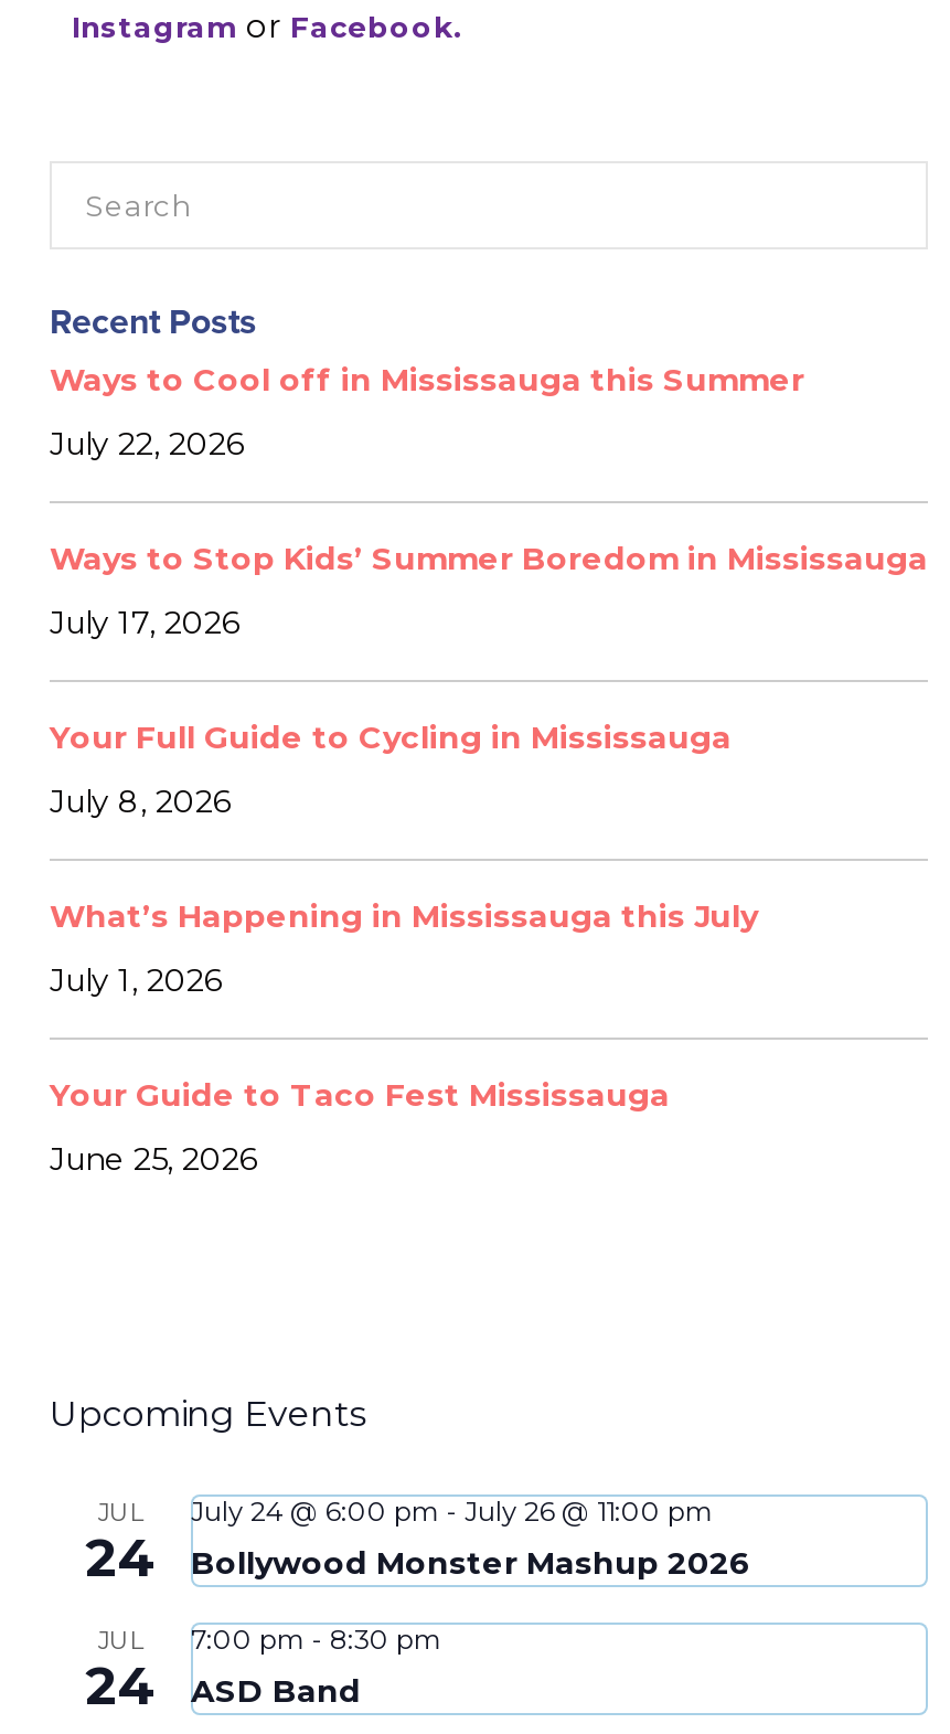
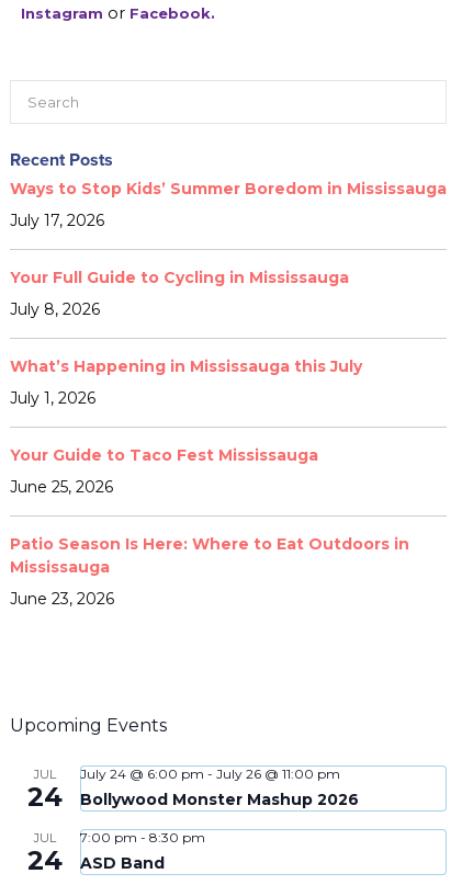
- Ways to Cool off in Mississauga this Summer
- July 22, 2026

moved up: Ways to Stop Kids’ Summer Boredom in Mississauga | July 17, 2026 | Your Full Guide to Cycling in Mississauga | July 8, 2026 | What’s Happening in Mississauga this July | July 1, 2026 | Your Guide to Taco Fest Mississauga | June 25, 2026

+ Patio Season Is Here: Where to Eat Outdoors in
+ Mississauga
+ June 23, 2026
